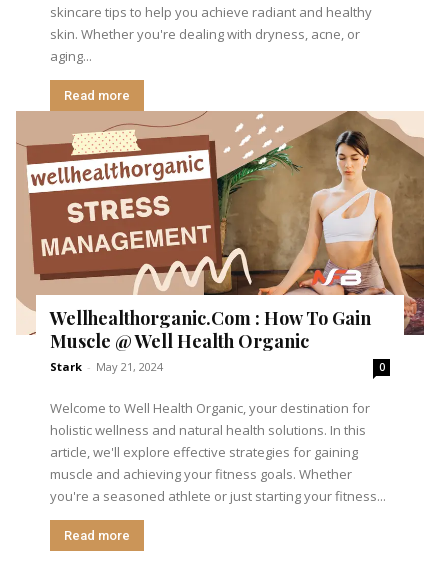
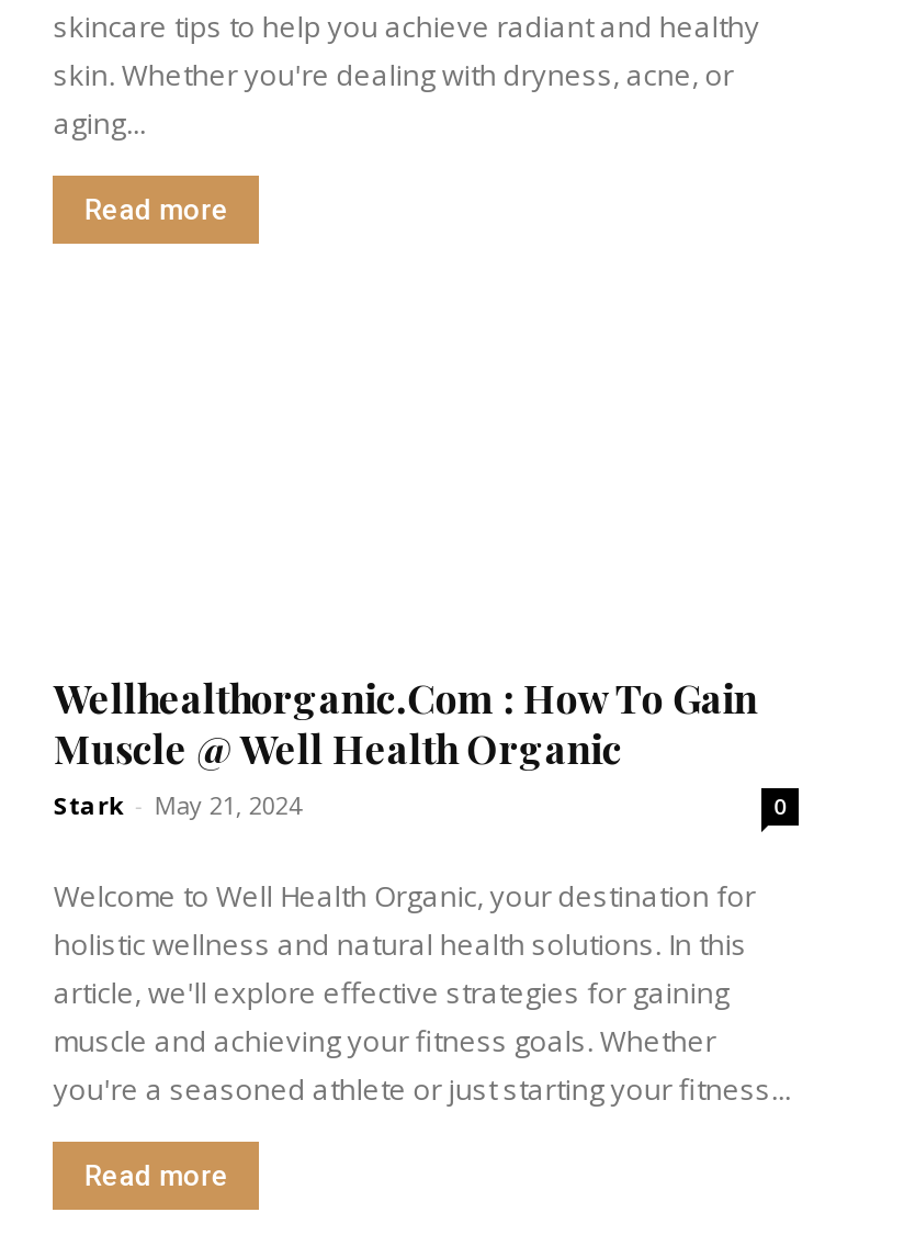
- [image]
